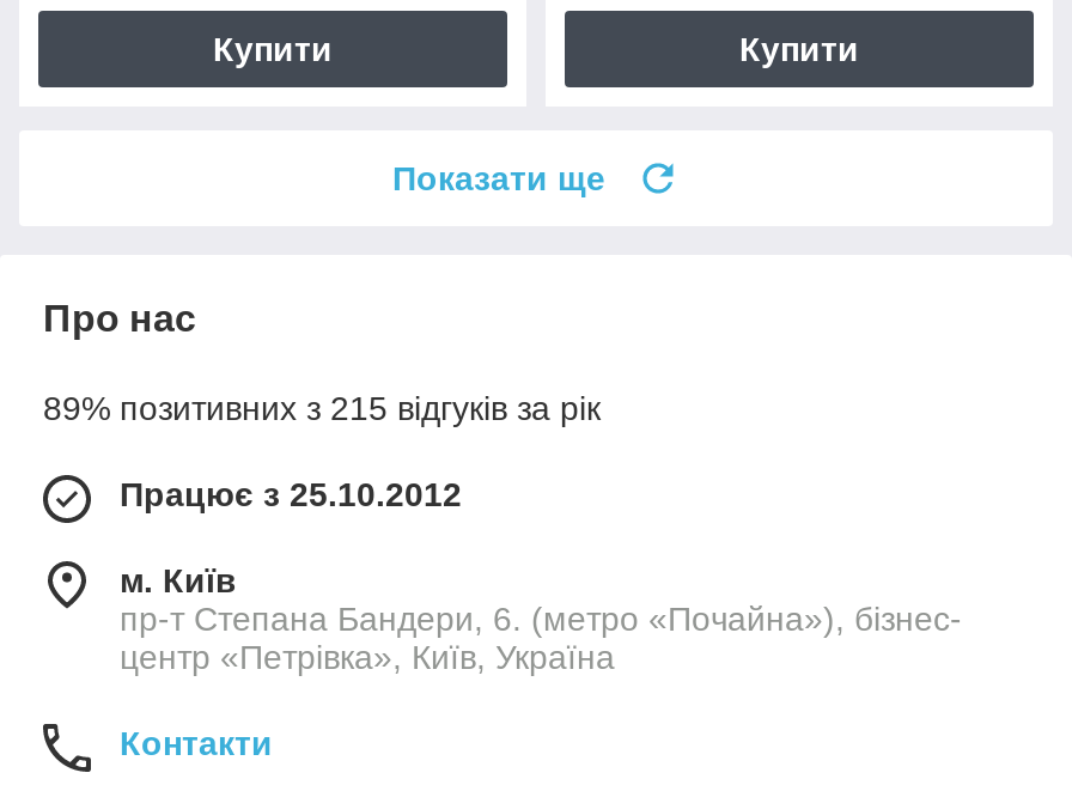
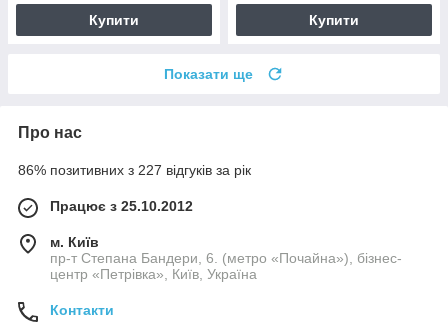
- 89% позитивних з 215 відгуків за рік
+ 86% позитивних з 227 відгуків за рік
